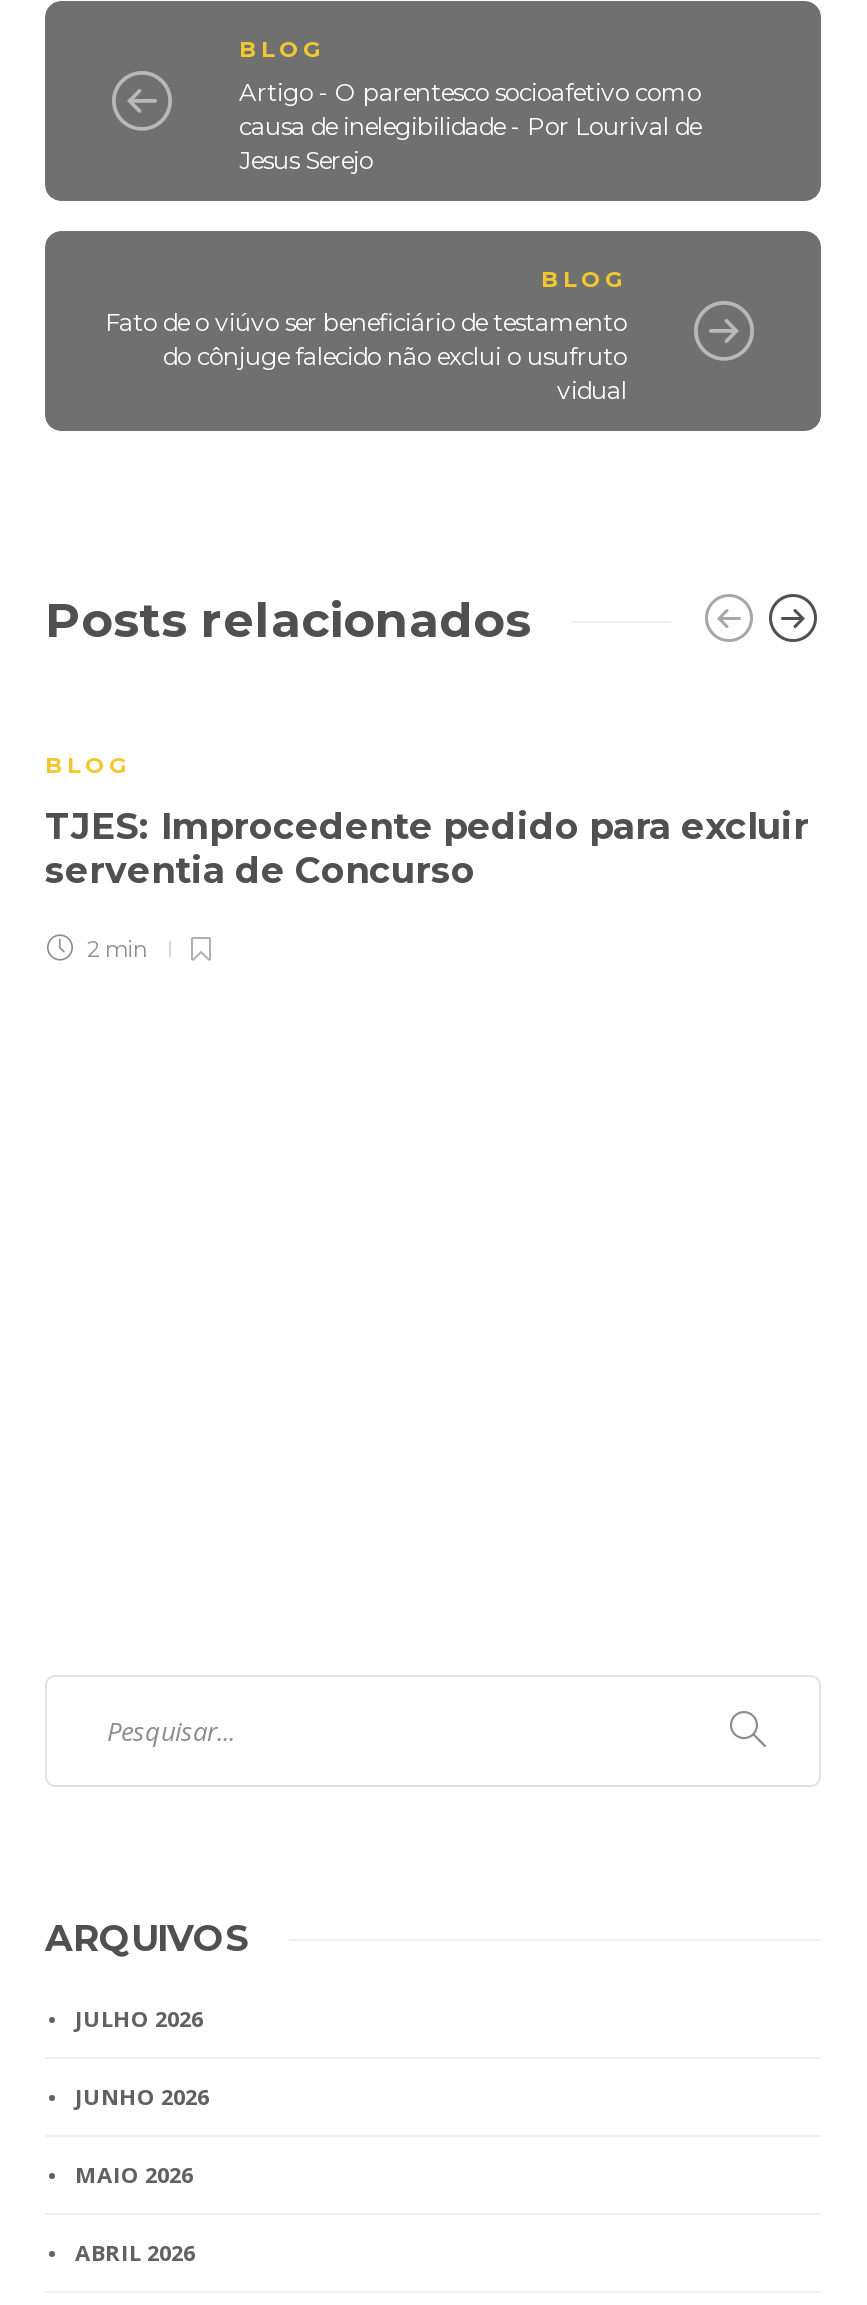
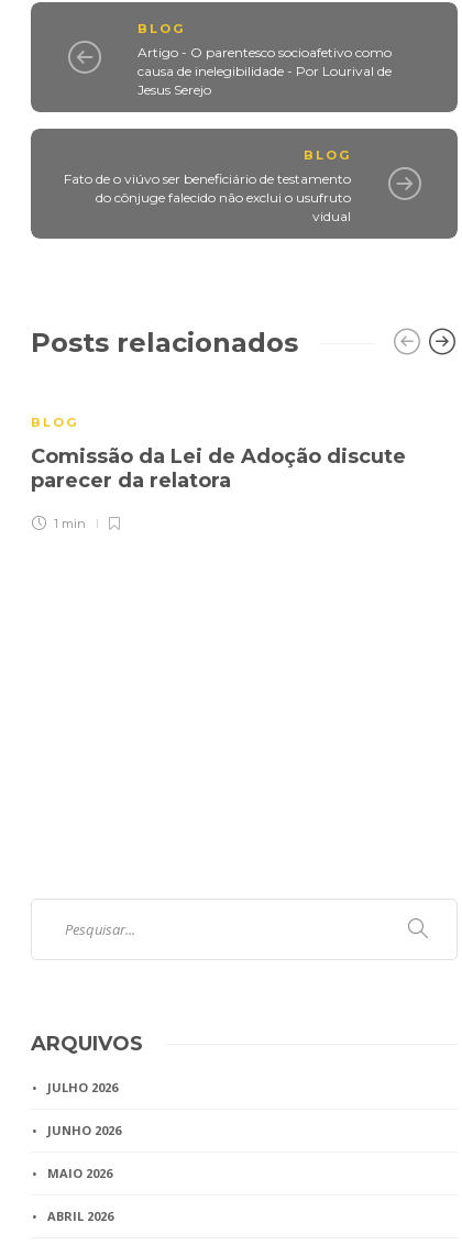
- TJES: Improcedente pedido para excluir
- serventia de Concurso
+ Comissão da Lei de Adoção discute
+ parecer da relatora

- 2 min
+ 1 min
